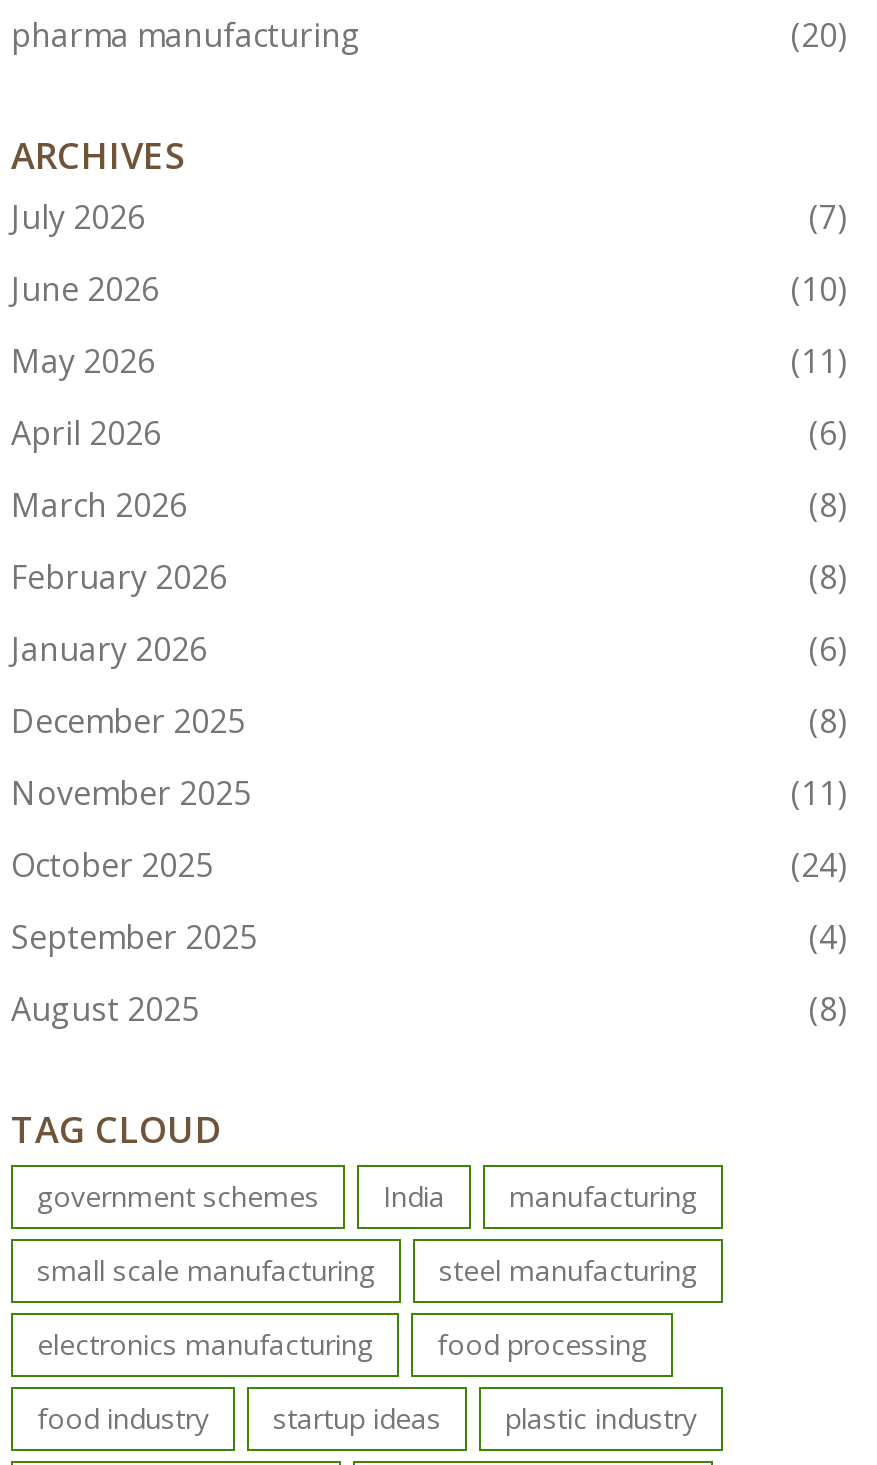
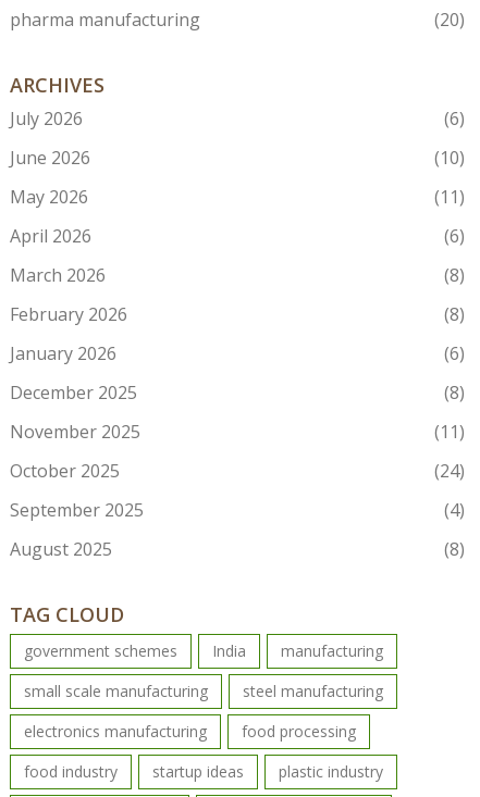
- (7)
+ (6)
